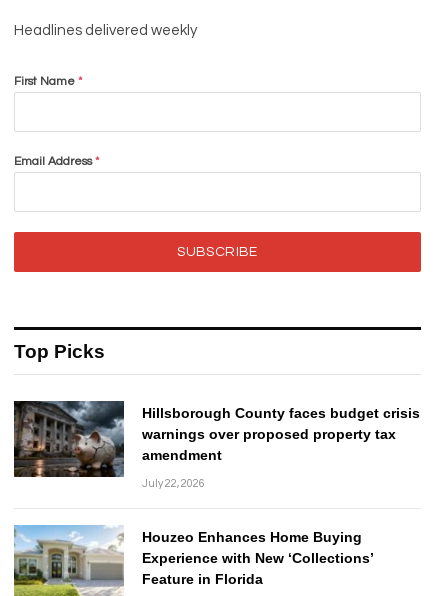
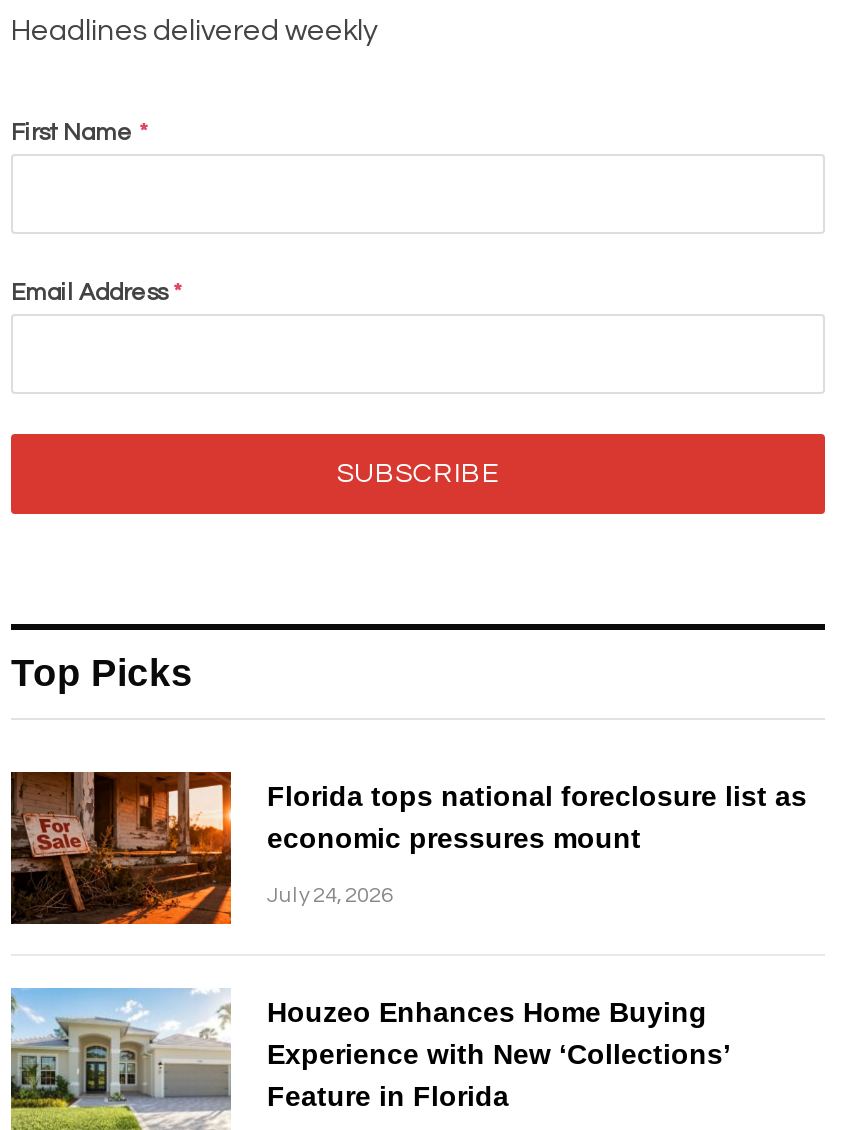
- [image]
- Hillsborough County faces budget crisis
- warnings over proposed property tax
- amendment
+ [image]
+ Florida tops national foreclosure list as
+ economic pressures mount

- July 22, 2026
+ July 24, 2026
